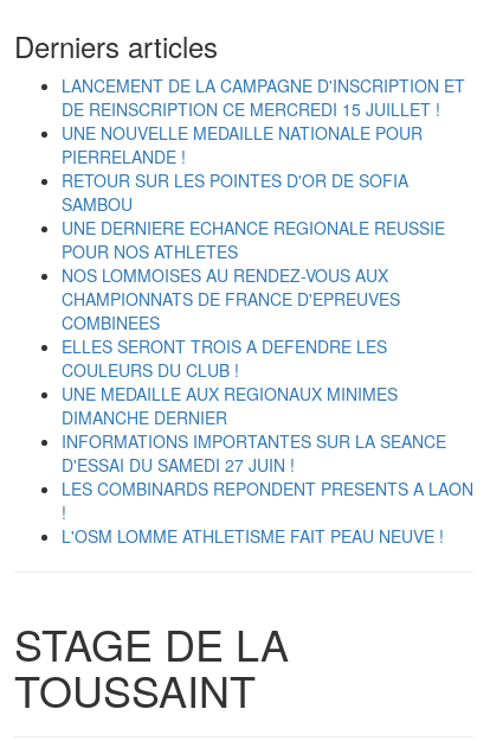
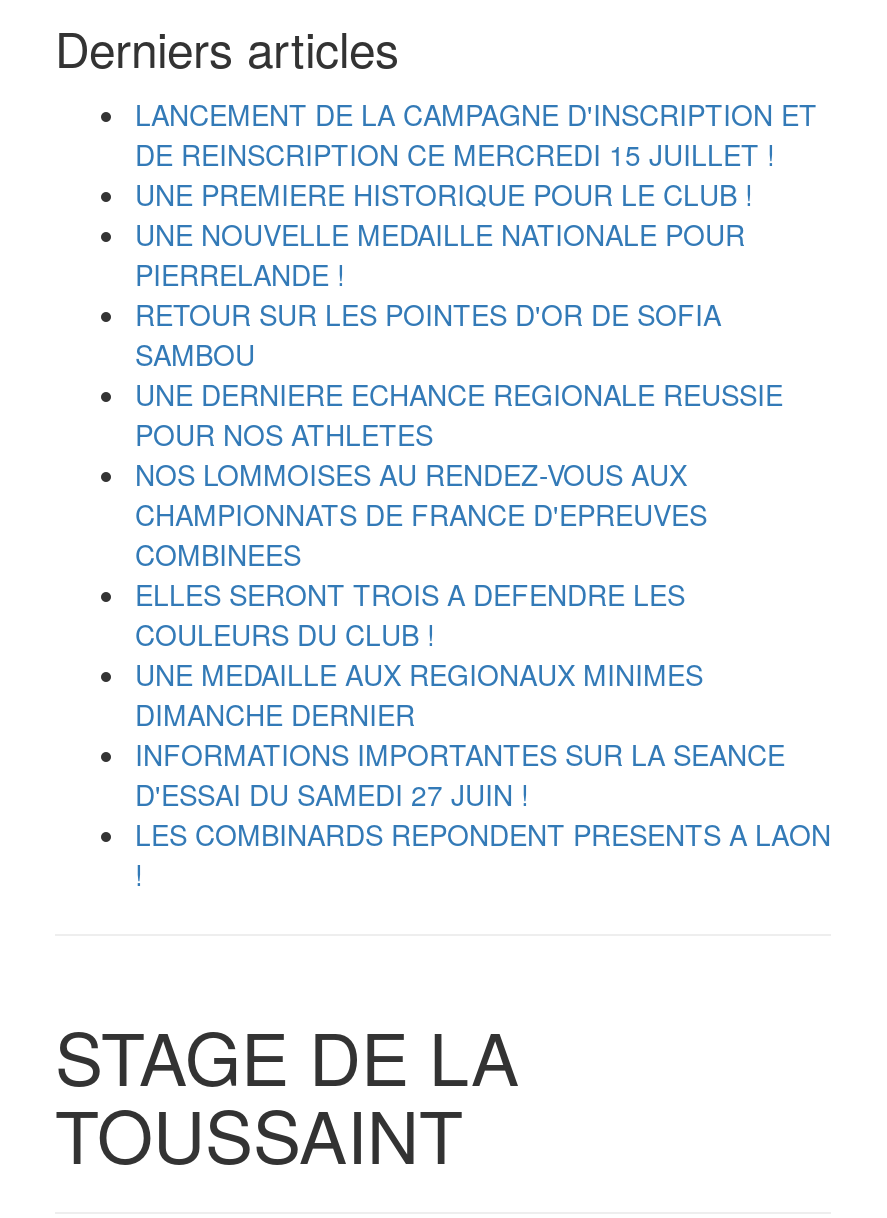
+ UNE PREMIERE HISTORIQUE POUR LE CLUB !

moved down: UNE NOUVELLE MEDAILLE NATIONALE POUR | PIERRELANDE ! | RETOUR SUR LES POINTES D'OR DE SOFIA | ... | D'ESSAI DU SAMEDI 27 JUIN ! | LES COMBINARDS REPONDENT PRESENTS A LAON

- L'OSM LOMME ATHLETISME FAIT PEAU NEUVE !
